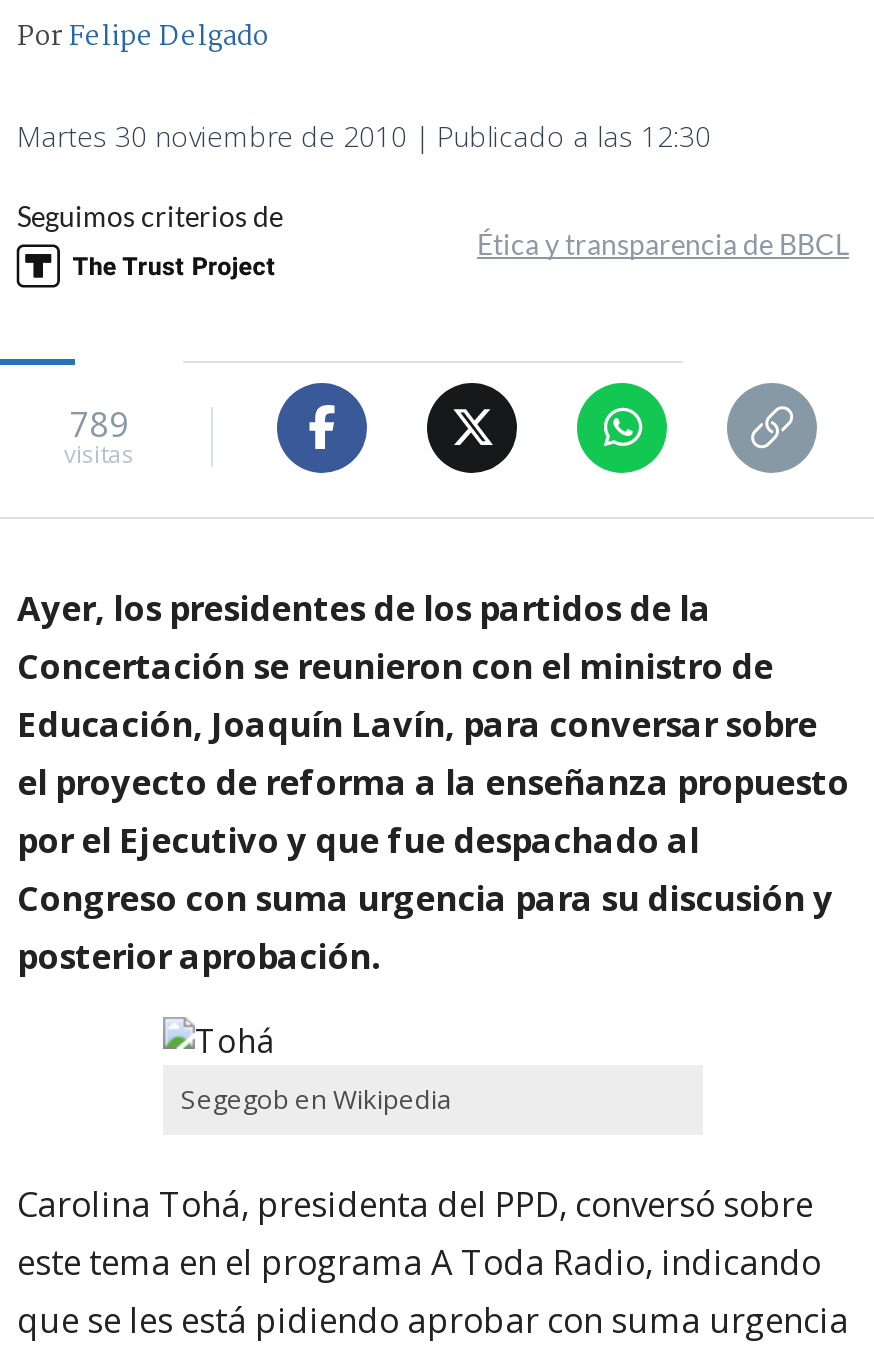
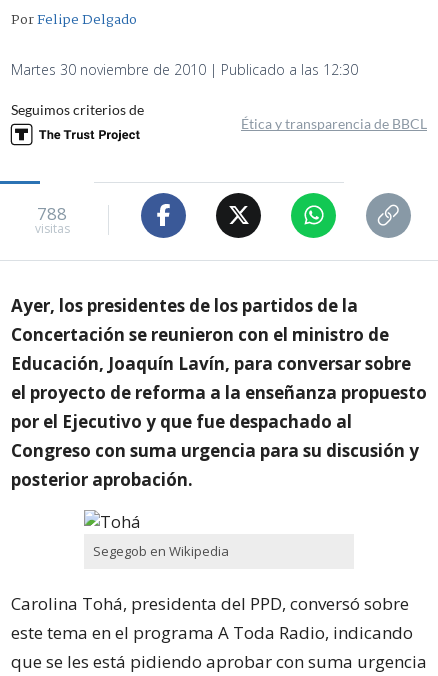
- 789
+ 788
